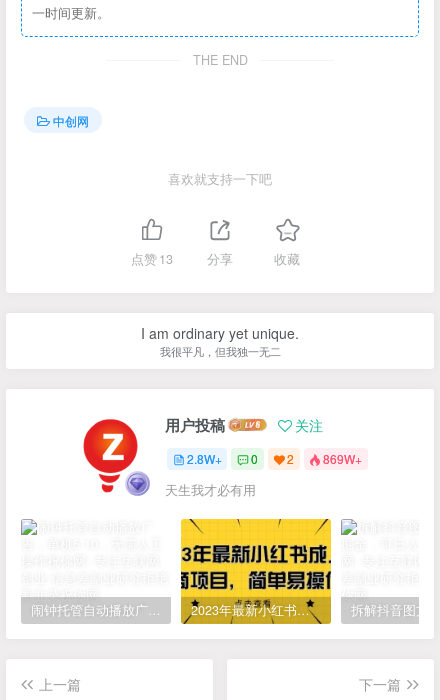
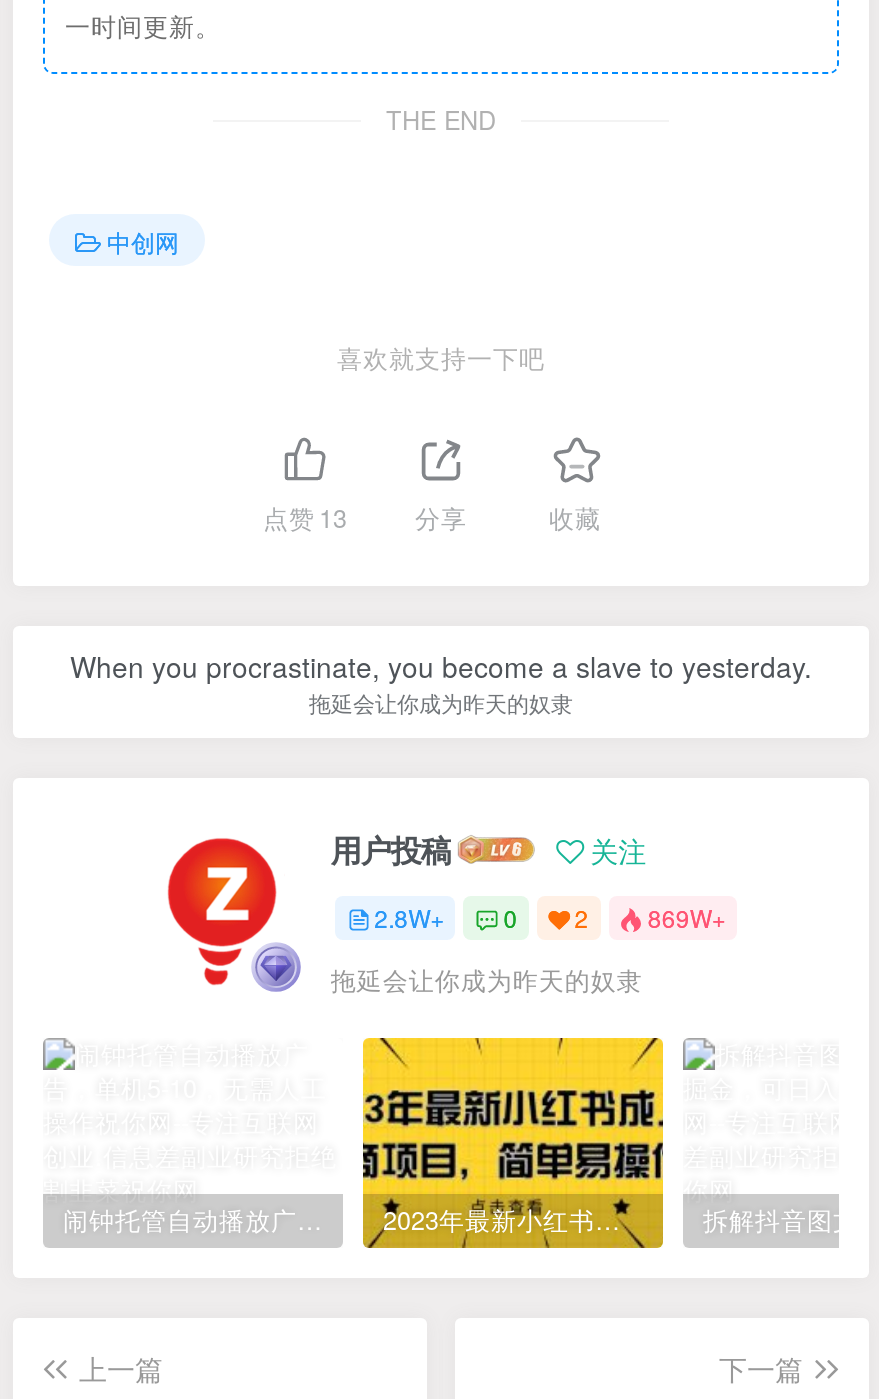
- I am ordinary yet unique.
- 我很平凡，但我独一无二
+ When you procrastinate, you become a slave to yesterday.
+ 拖延会让你成为昨天的奴隶

- 天生我才必有用
+ 拖延会让你成为昨天的奴隶
